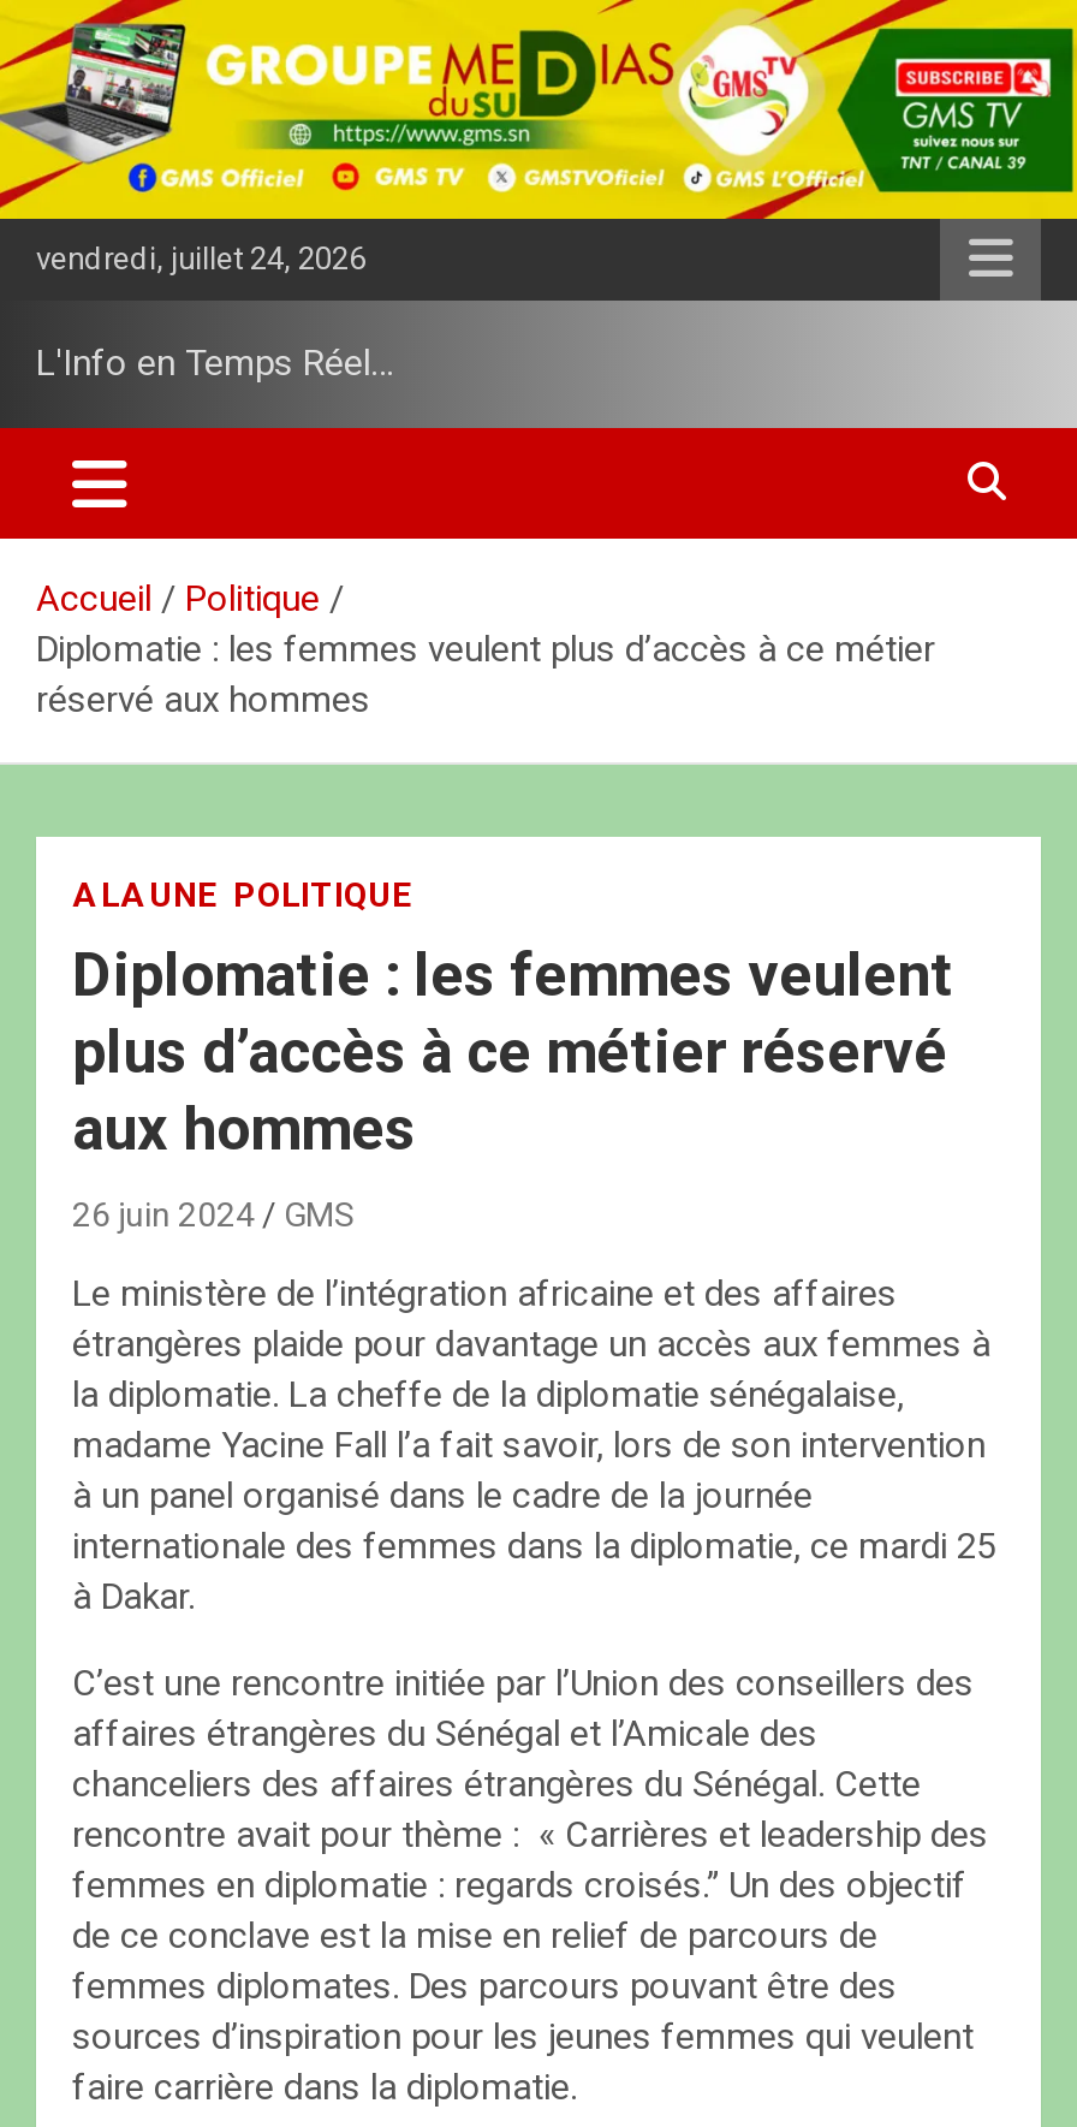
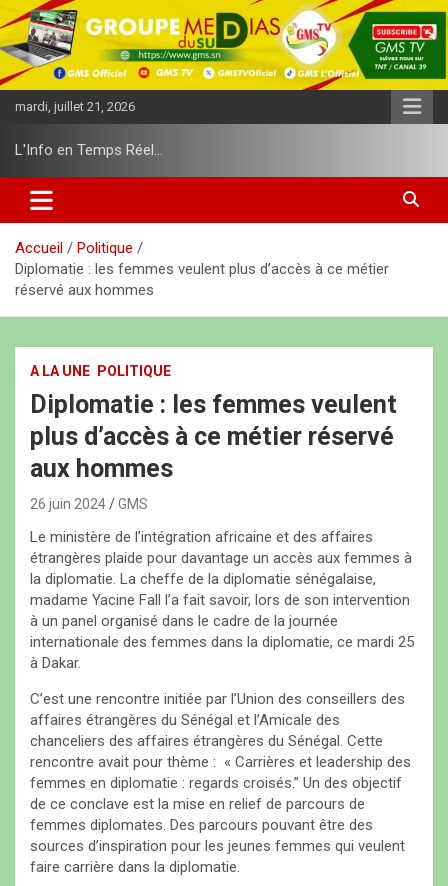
- vendredi, juillet 24, 2026
+ mardi, juillet 21, 2026
